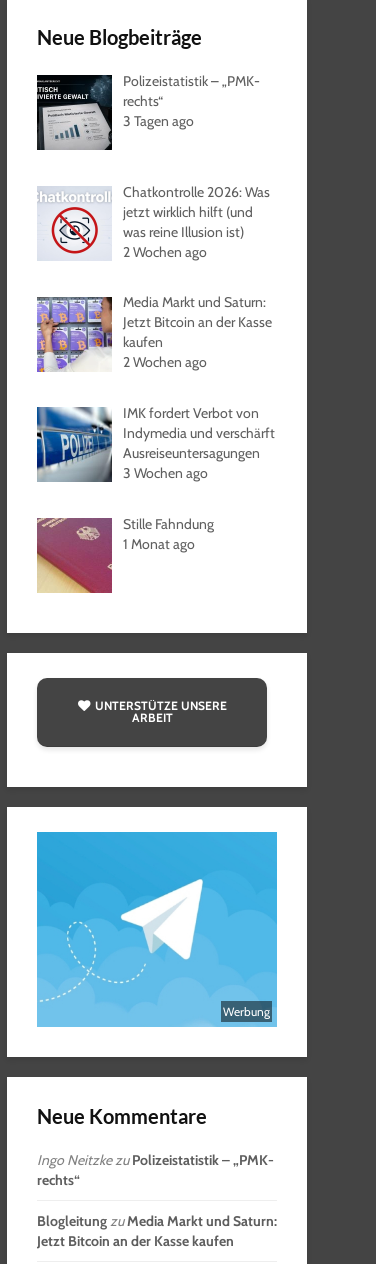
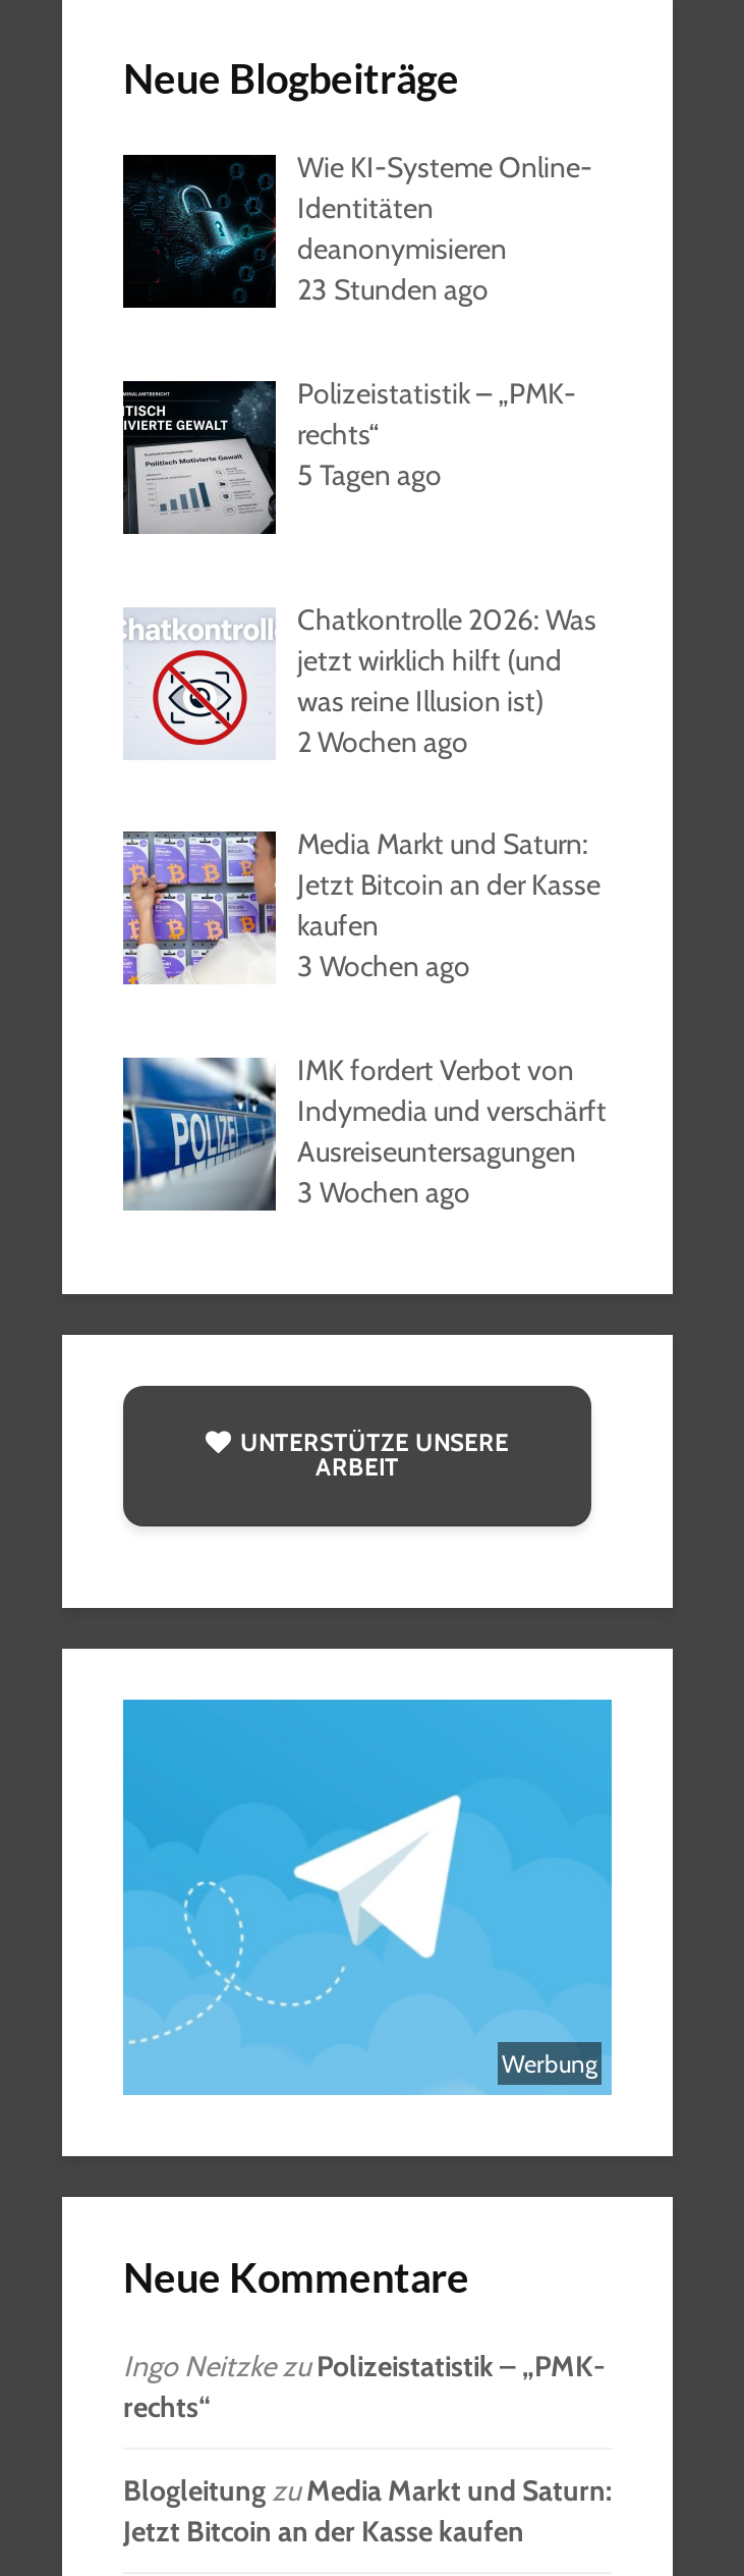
+ [image]
+ Wie KI-Systeme Online-
+ Identitäten
+ deanonymisieren
+ 23 Stunden ago

moved down: [image] | Polizeistatistik – „PMK- | rechts“

- 3 Tagen ago
+ 5 Tagen ago

moved down: [image] | Chatkontrolle 2026: Was | jetzt wirklich hilft (und | was reine Illusion ist) | 2 Wochen ago | Media Markt und Saturn: | Jetzt Bitcoin an der Kasse | kaufen

- 2 Wochen ago
+ 3 Wochen ago

moved down: [image] | IMK fordert Verbot von | Indymedia und verschärft | Ausreiseuntersagungen | 3 Wochen ago

- [image]
- Stille Fahndung
- 1 Monat ago
